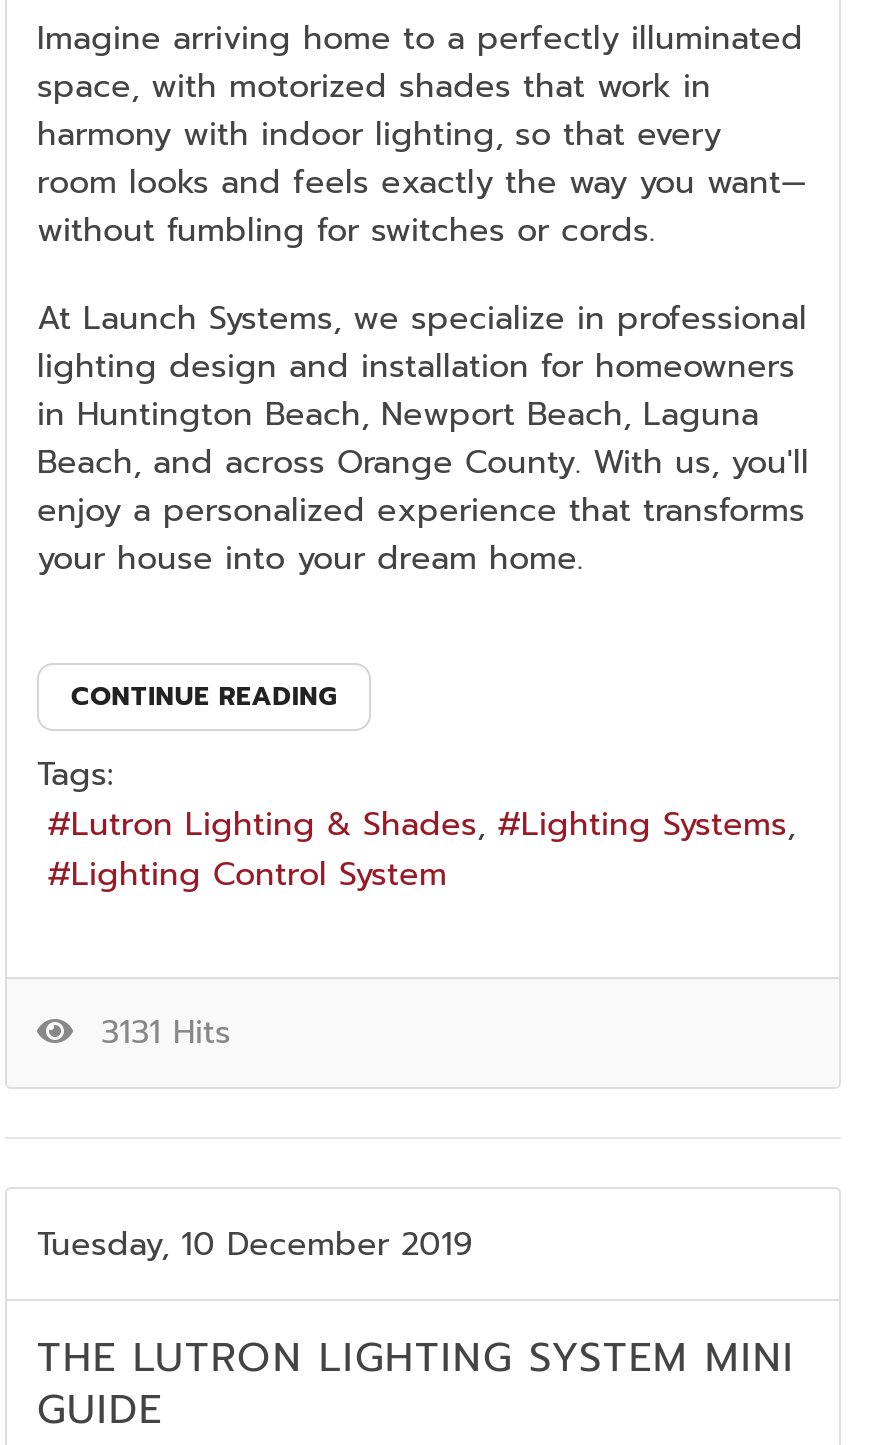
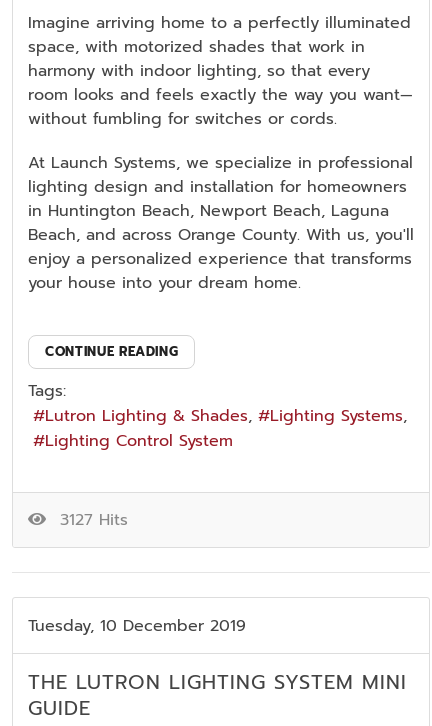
- 3131 Hits
+ 3127 Hits
